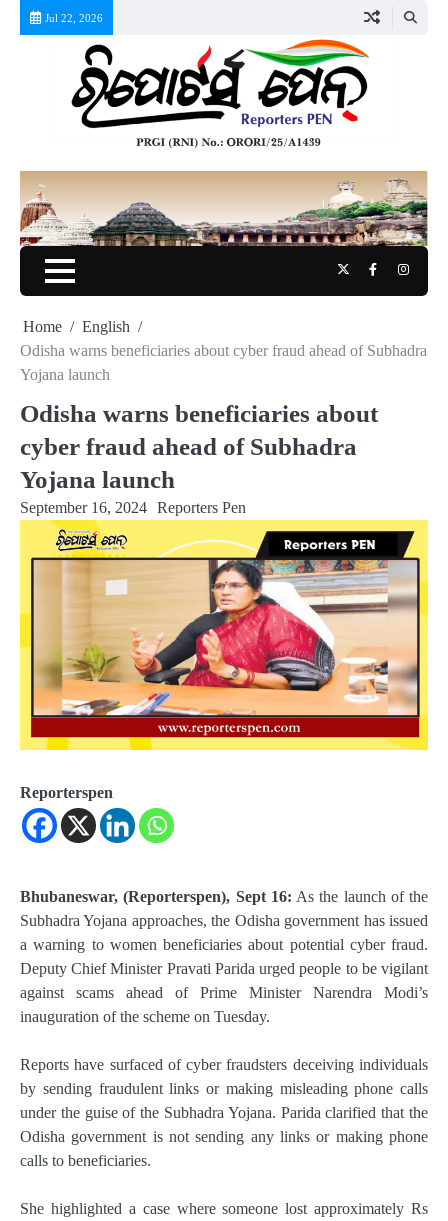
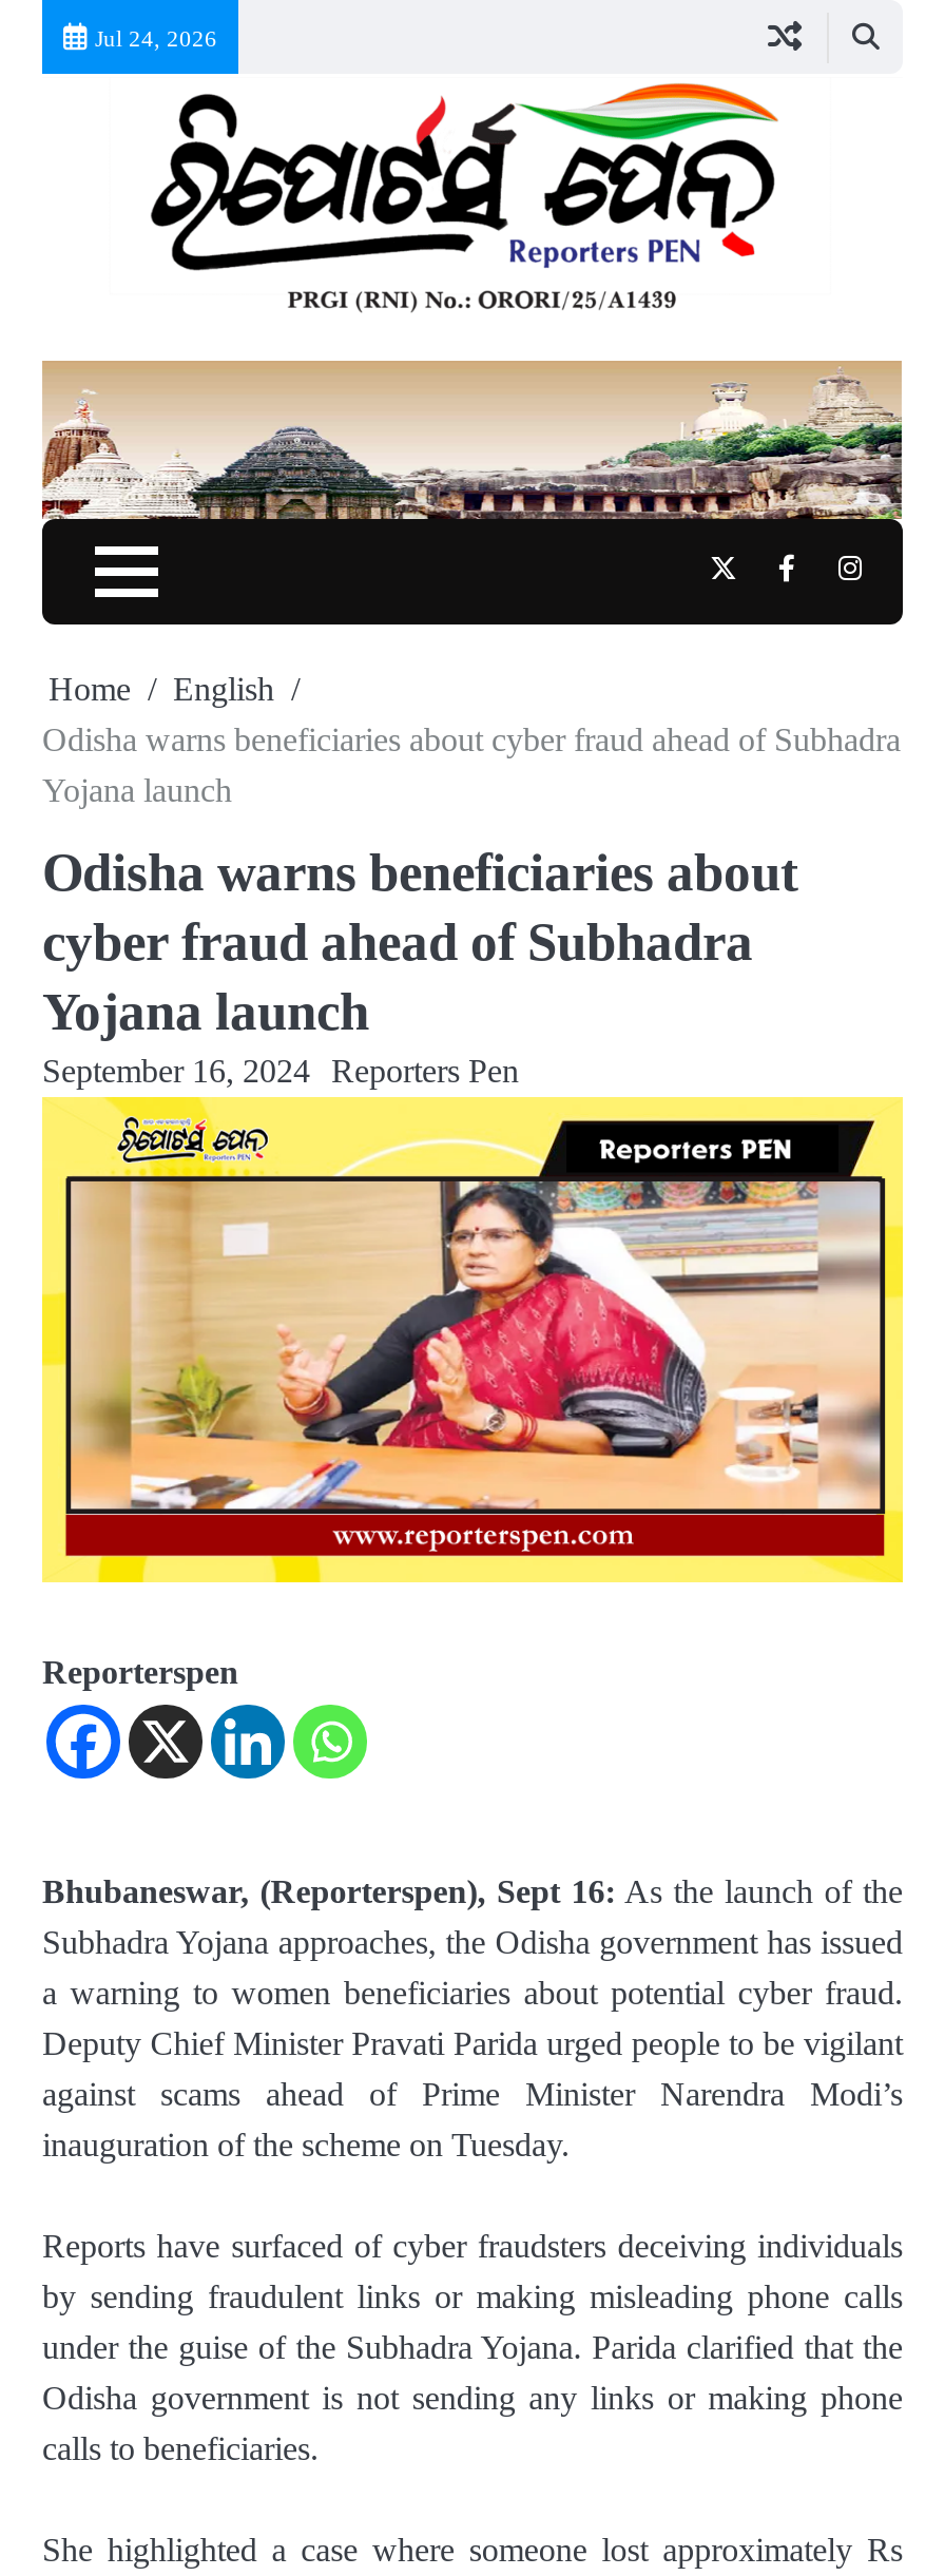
- Jul 22, 2026
+ Jul 24, 2026
